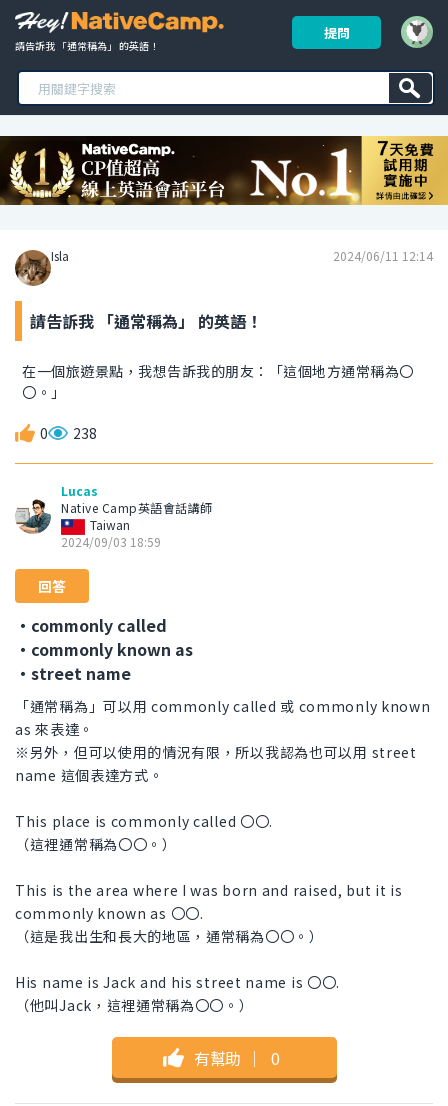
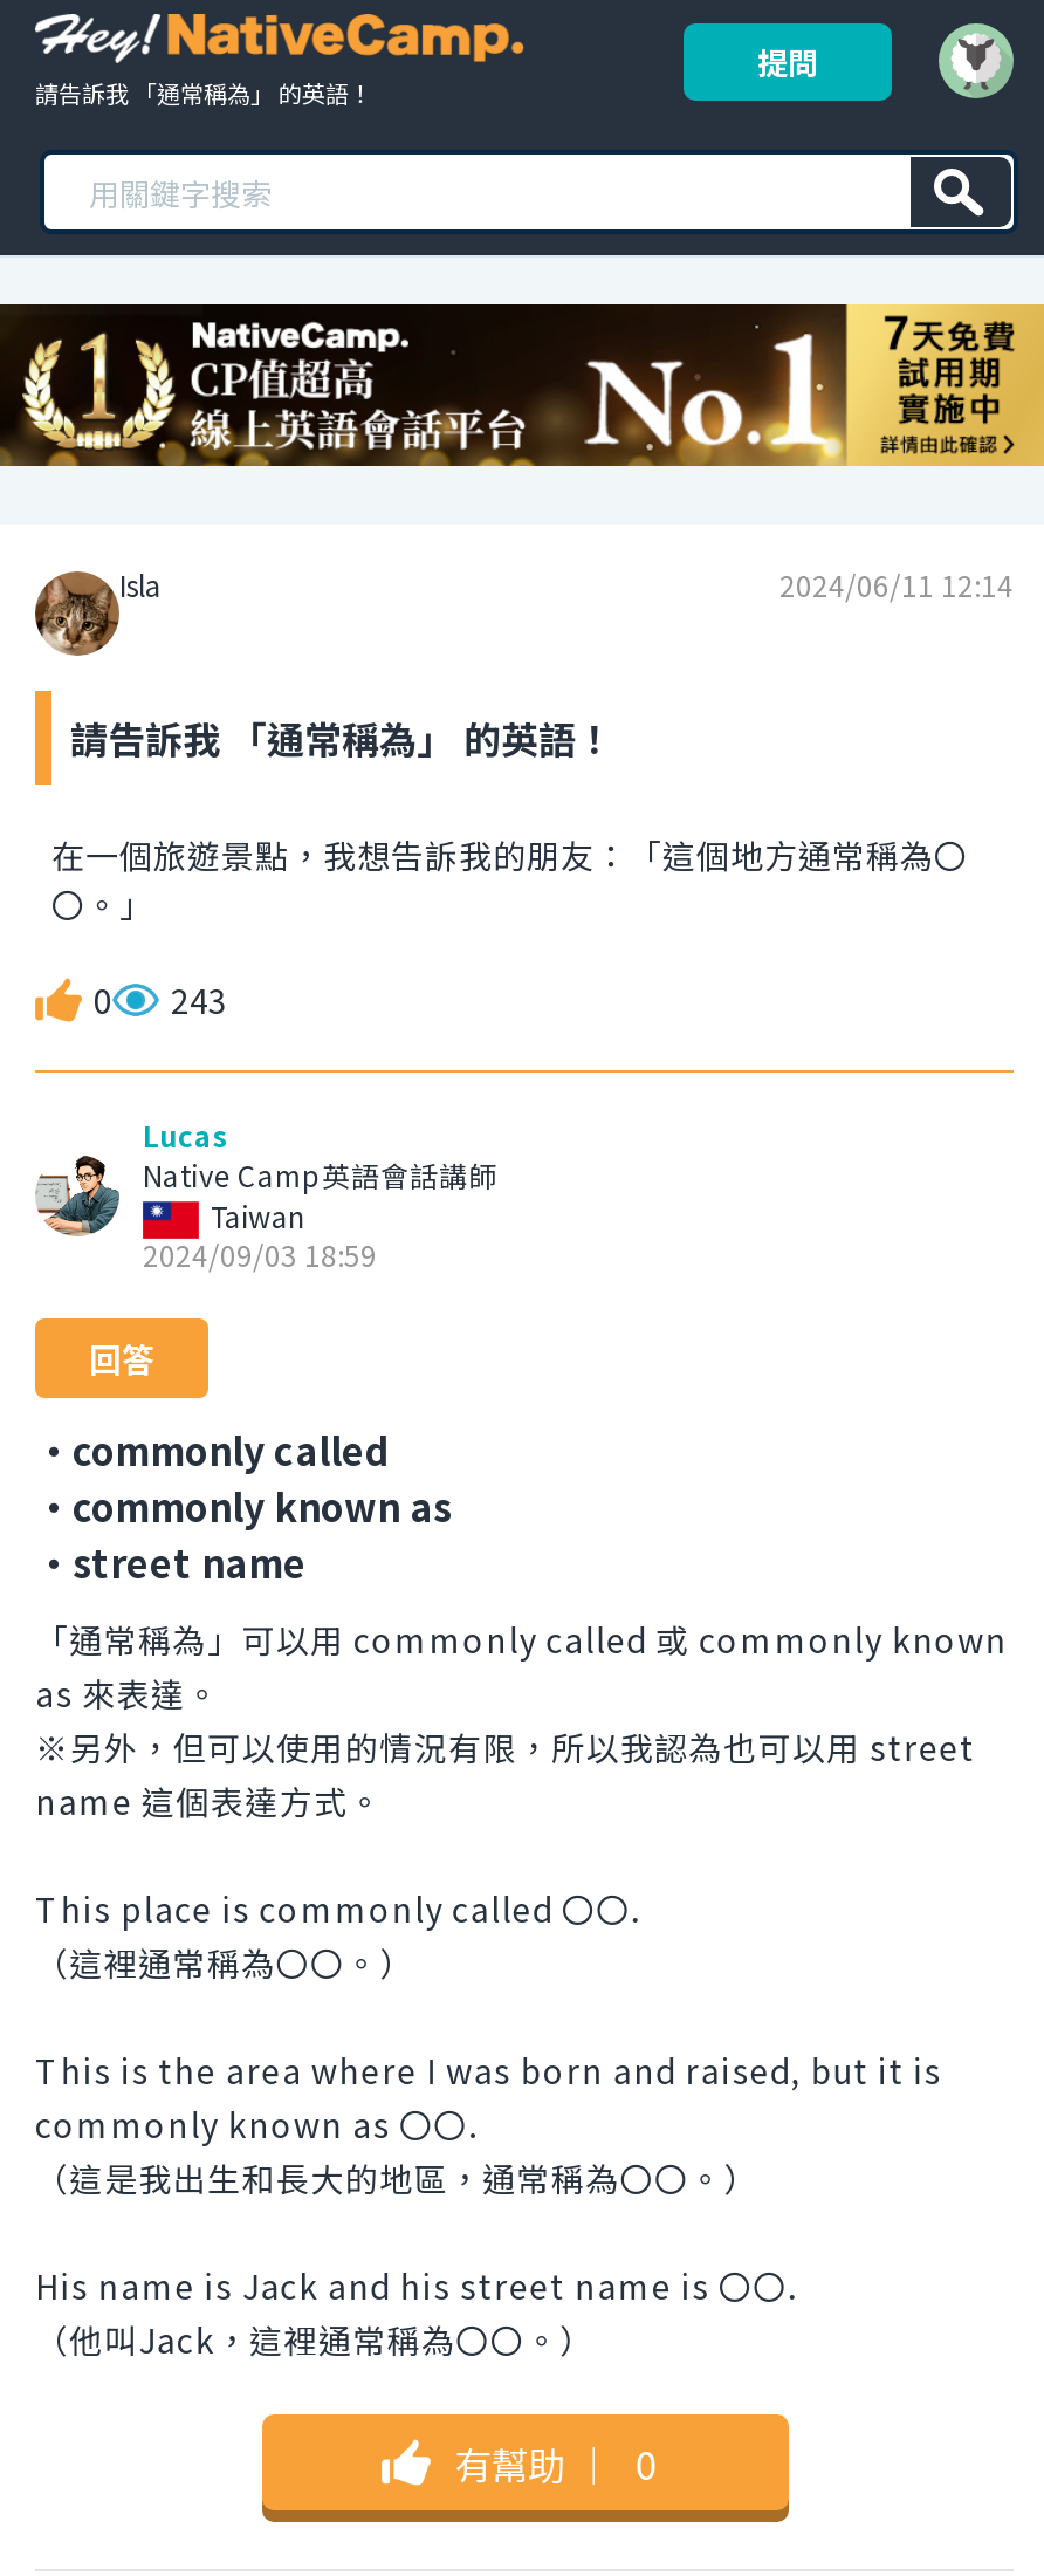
- 0 238
+ 0 243
